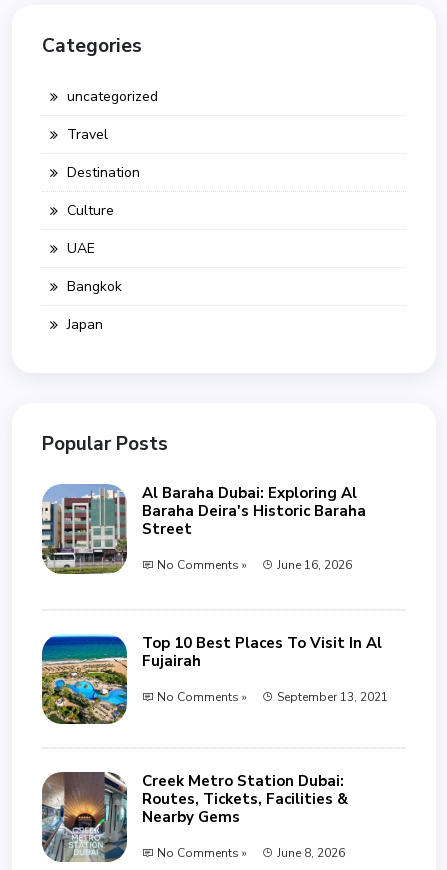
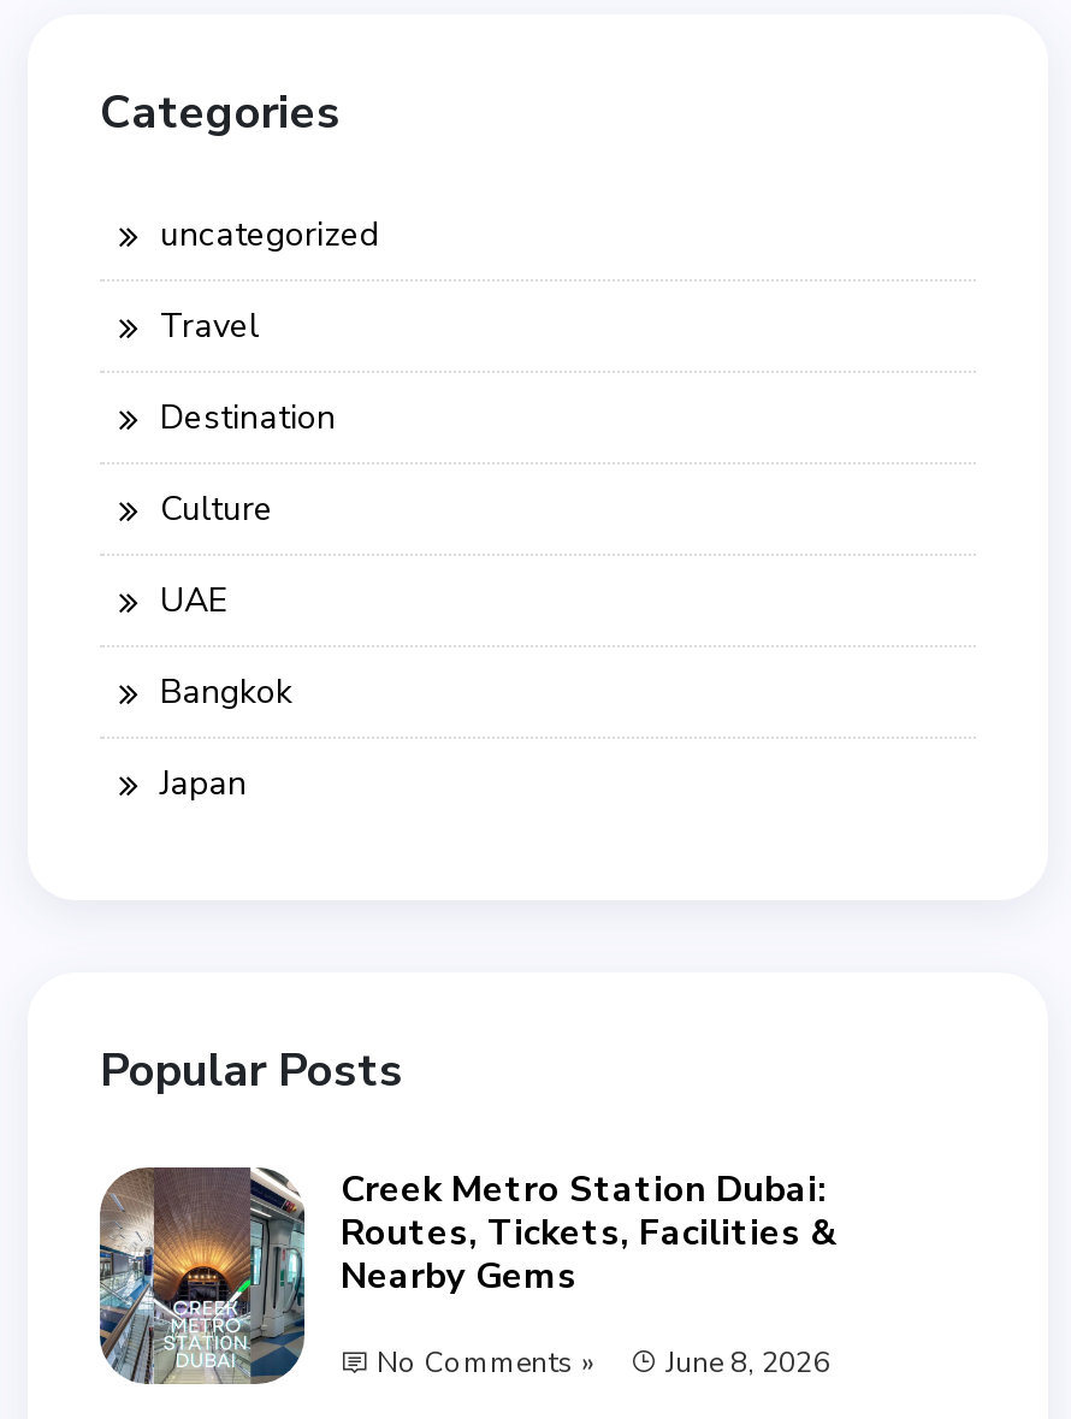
- [image]
- Al Baraha Dubai: Exploring Al
- Baraha Deira's Historic Baraha
- Street
- No Comments »
- June 16, 2026

- [image]
- Top 10 Best Places To Visit In Al
- Fujairah
- No Comments »
- September 13, 2021
